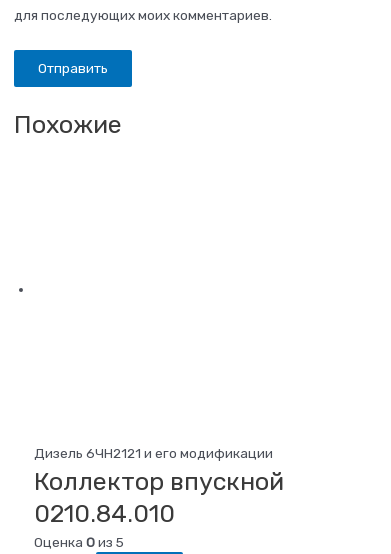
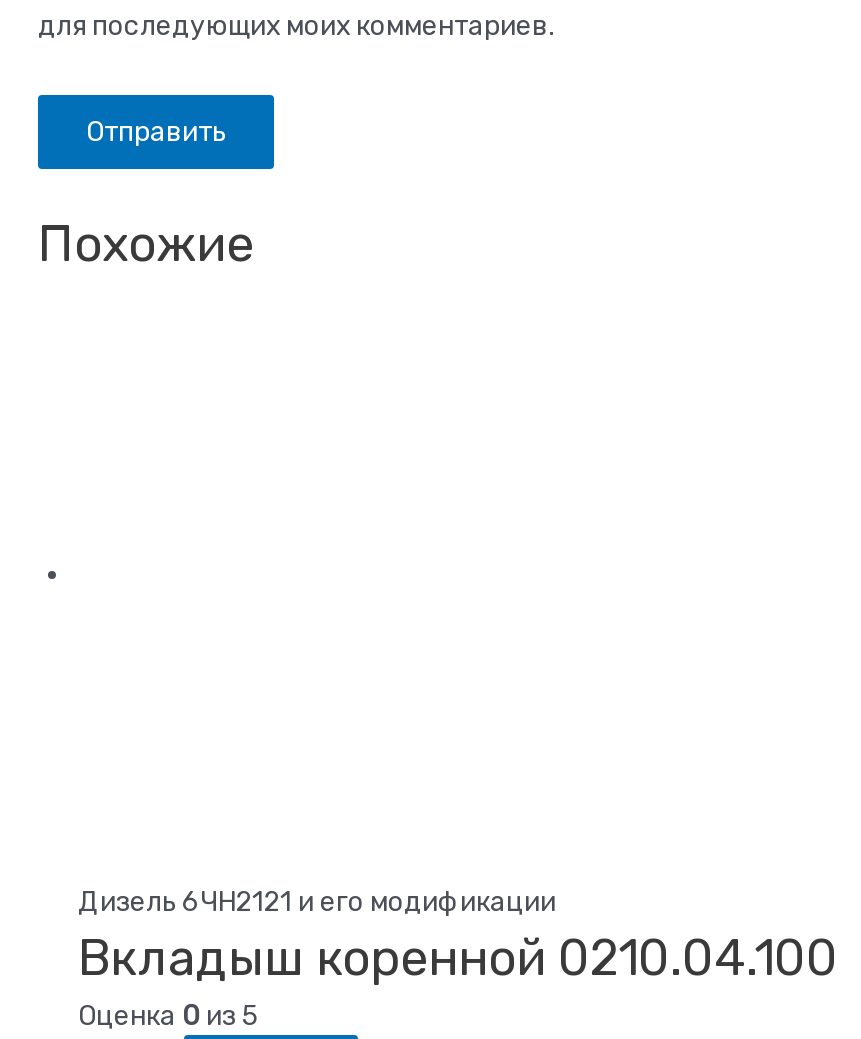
- Коллектор впускной
- 0210.84.010
+ Вкладыш коренной 0210.04.100
